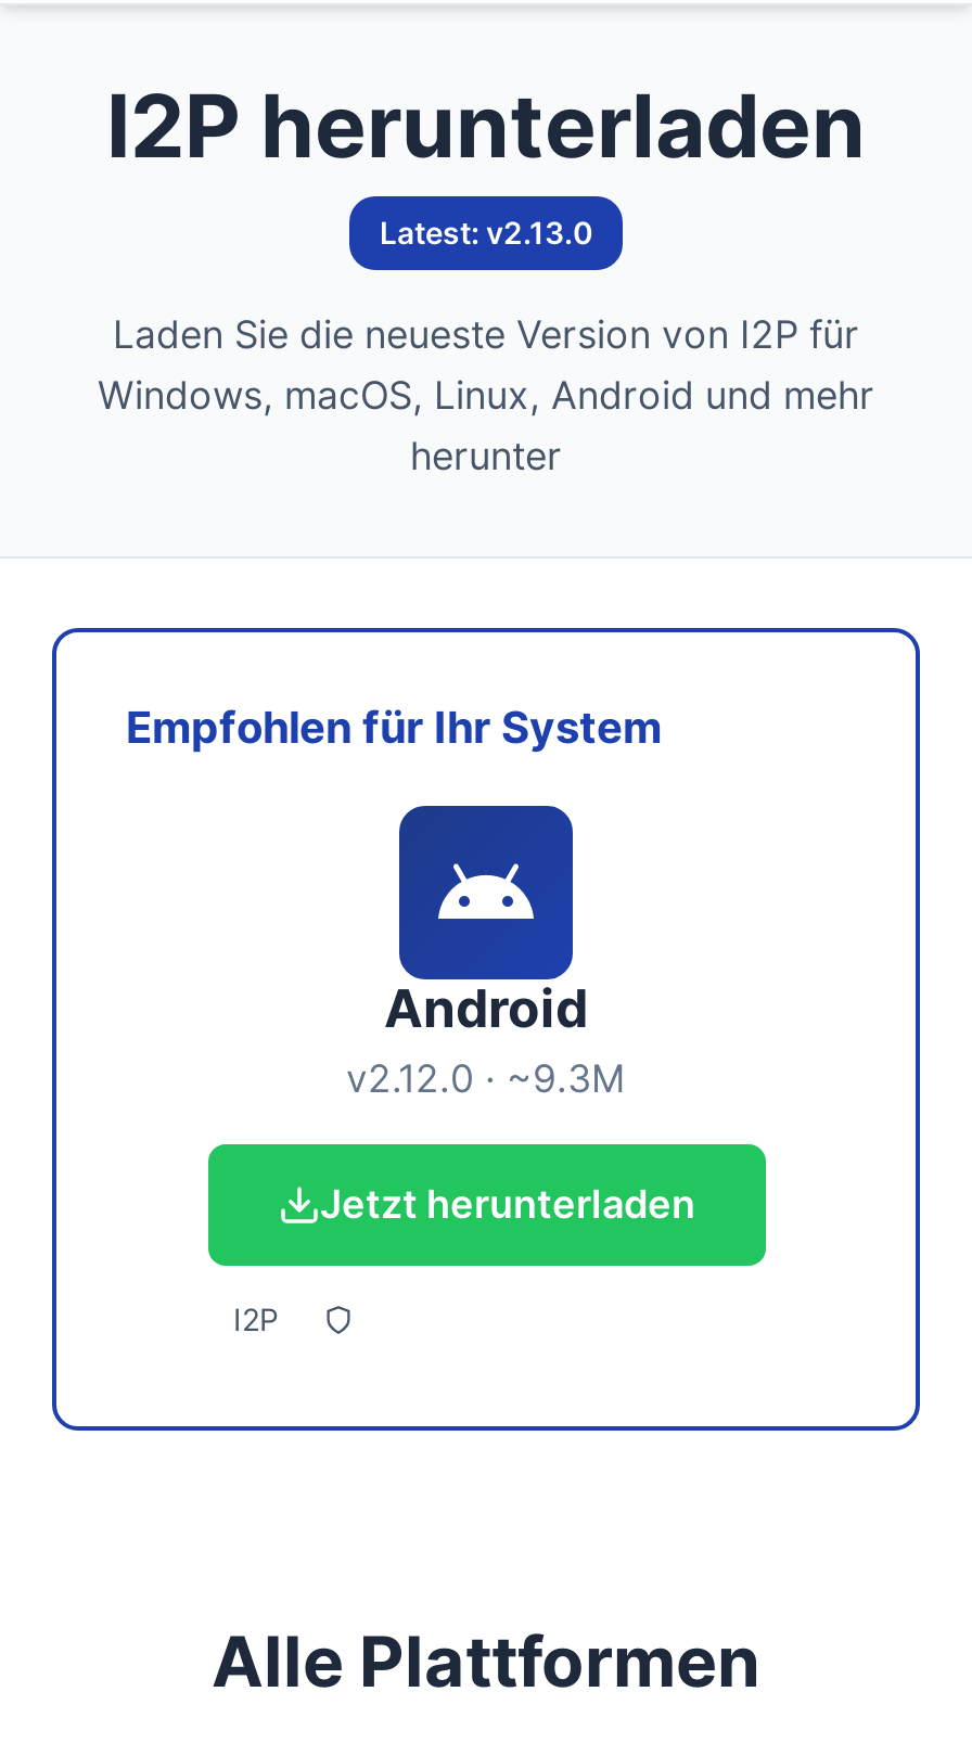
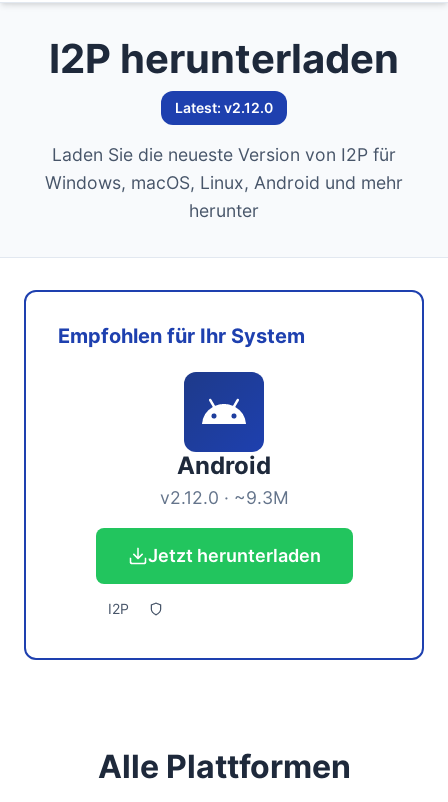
- Latest: v2.13.0
+ Latest: v2.12.0
